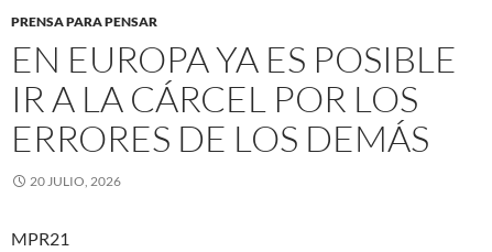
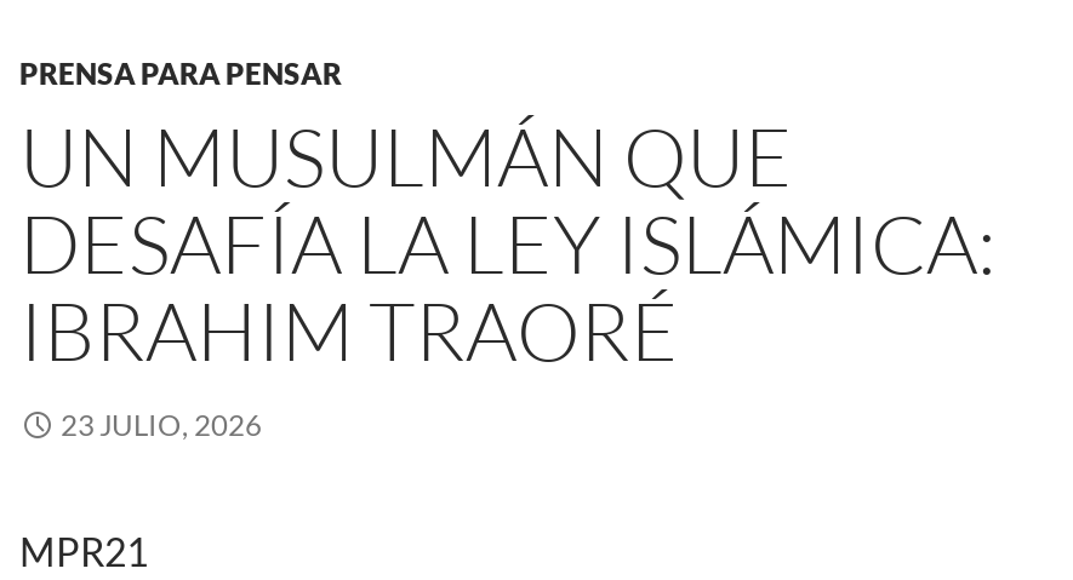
- EN EUROPA YA ES POSIBLE
- IR A LA CÁRCEL POR LOS
- ERRORES DE LOS DEMÁS
- 20 JULIO, 2026
+ UN MUSULMÁN QUE
+ DESAFÍA LA LEY ISLÁMICA:
+ IBRAHIM TRAORÉ
+ 23 JULIO, 2026
